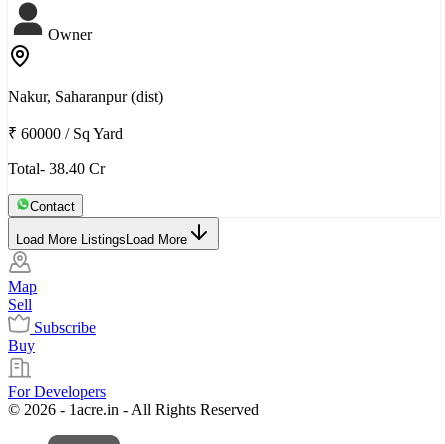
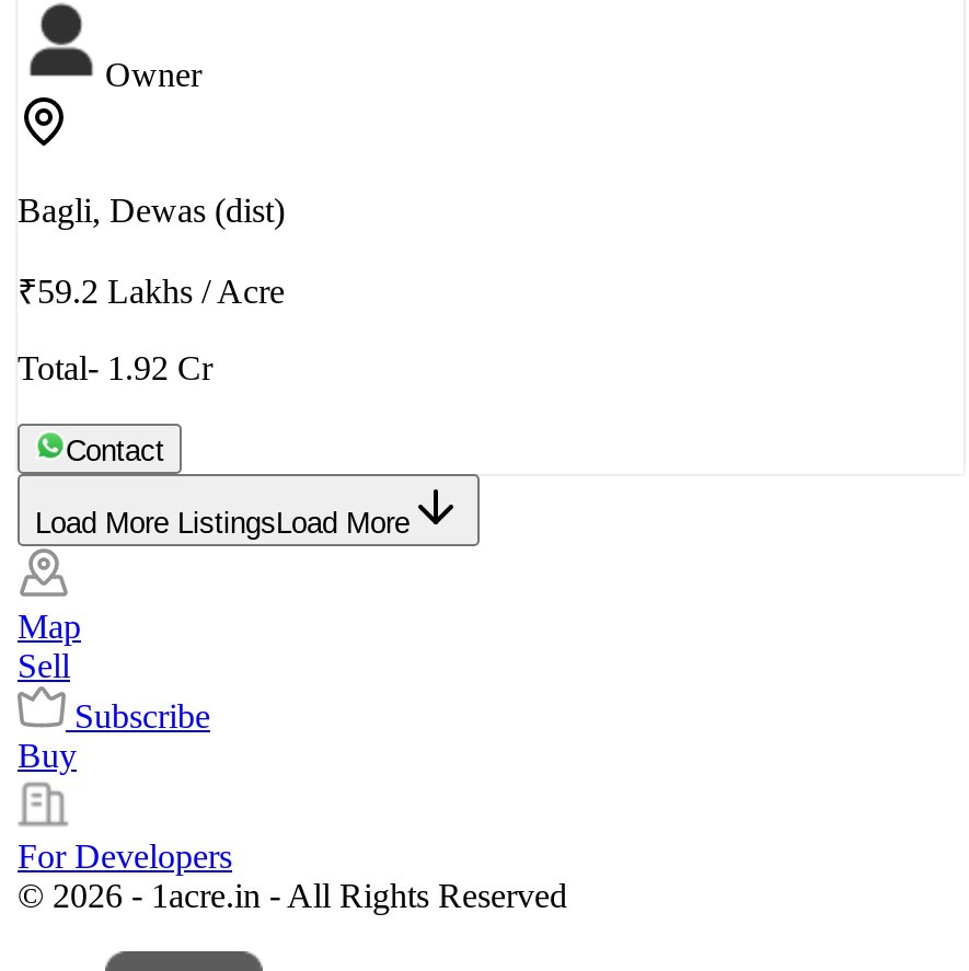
- Nakur, Saharanpur (dist)
+ Bagli, Dewas (dist)

- ₹ 60000 / Sq Yard
+ ₹59.2 Lakhs / Acre

- Total- 38.40 Cr
+ Total- 1.92 Cr
